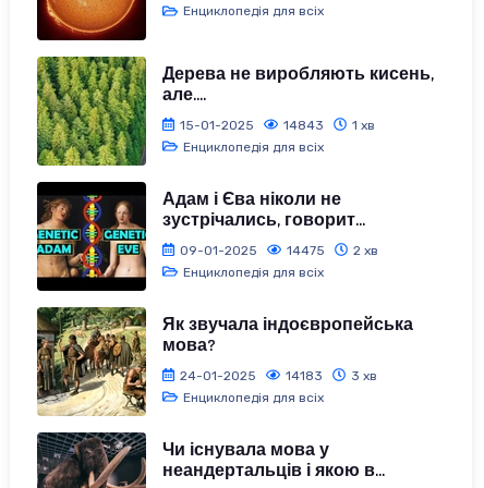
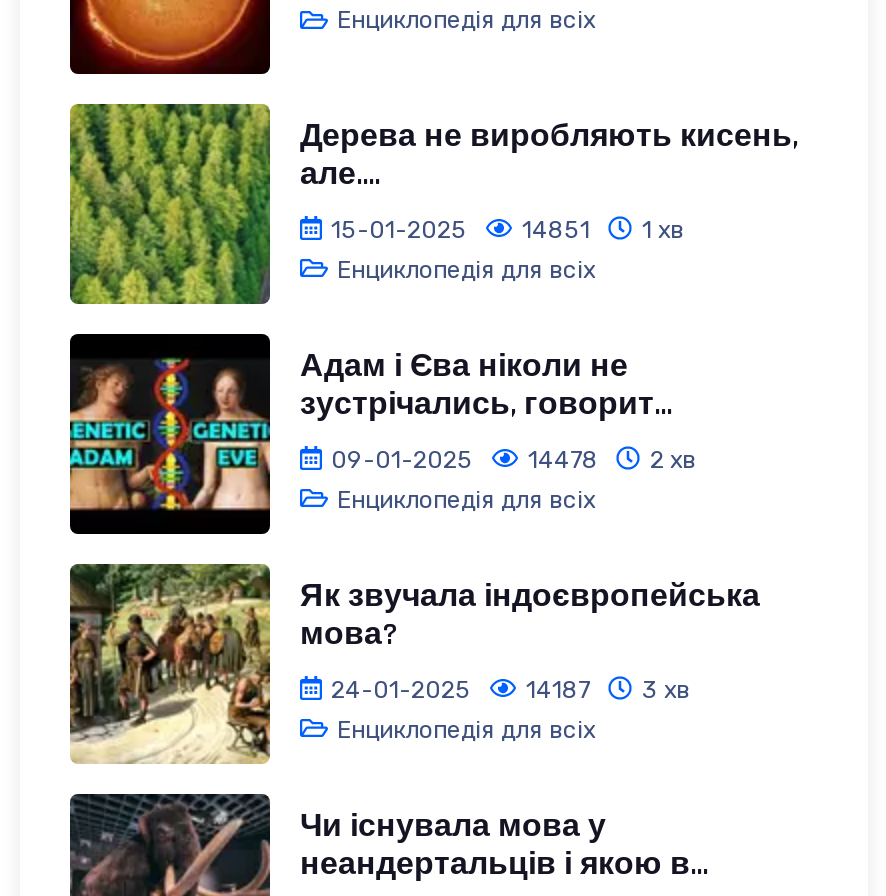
- 15-01-2025 14843 1 хв
+ 15-01-2025 14851 1 хв

- 09-01-2025 14475 2 хв
+ 09-01-2025 14478 2 хв

- 14183
+ 14187
